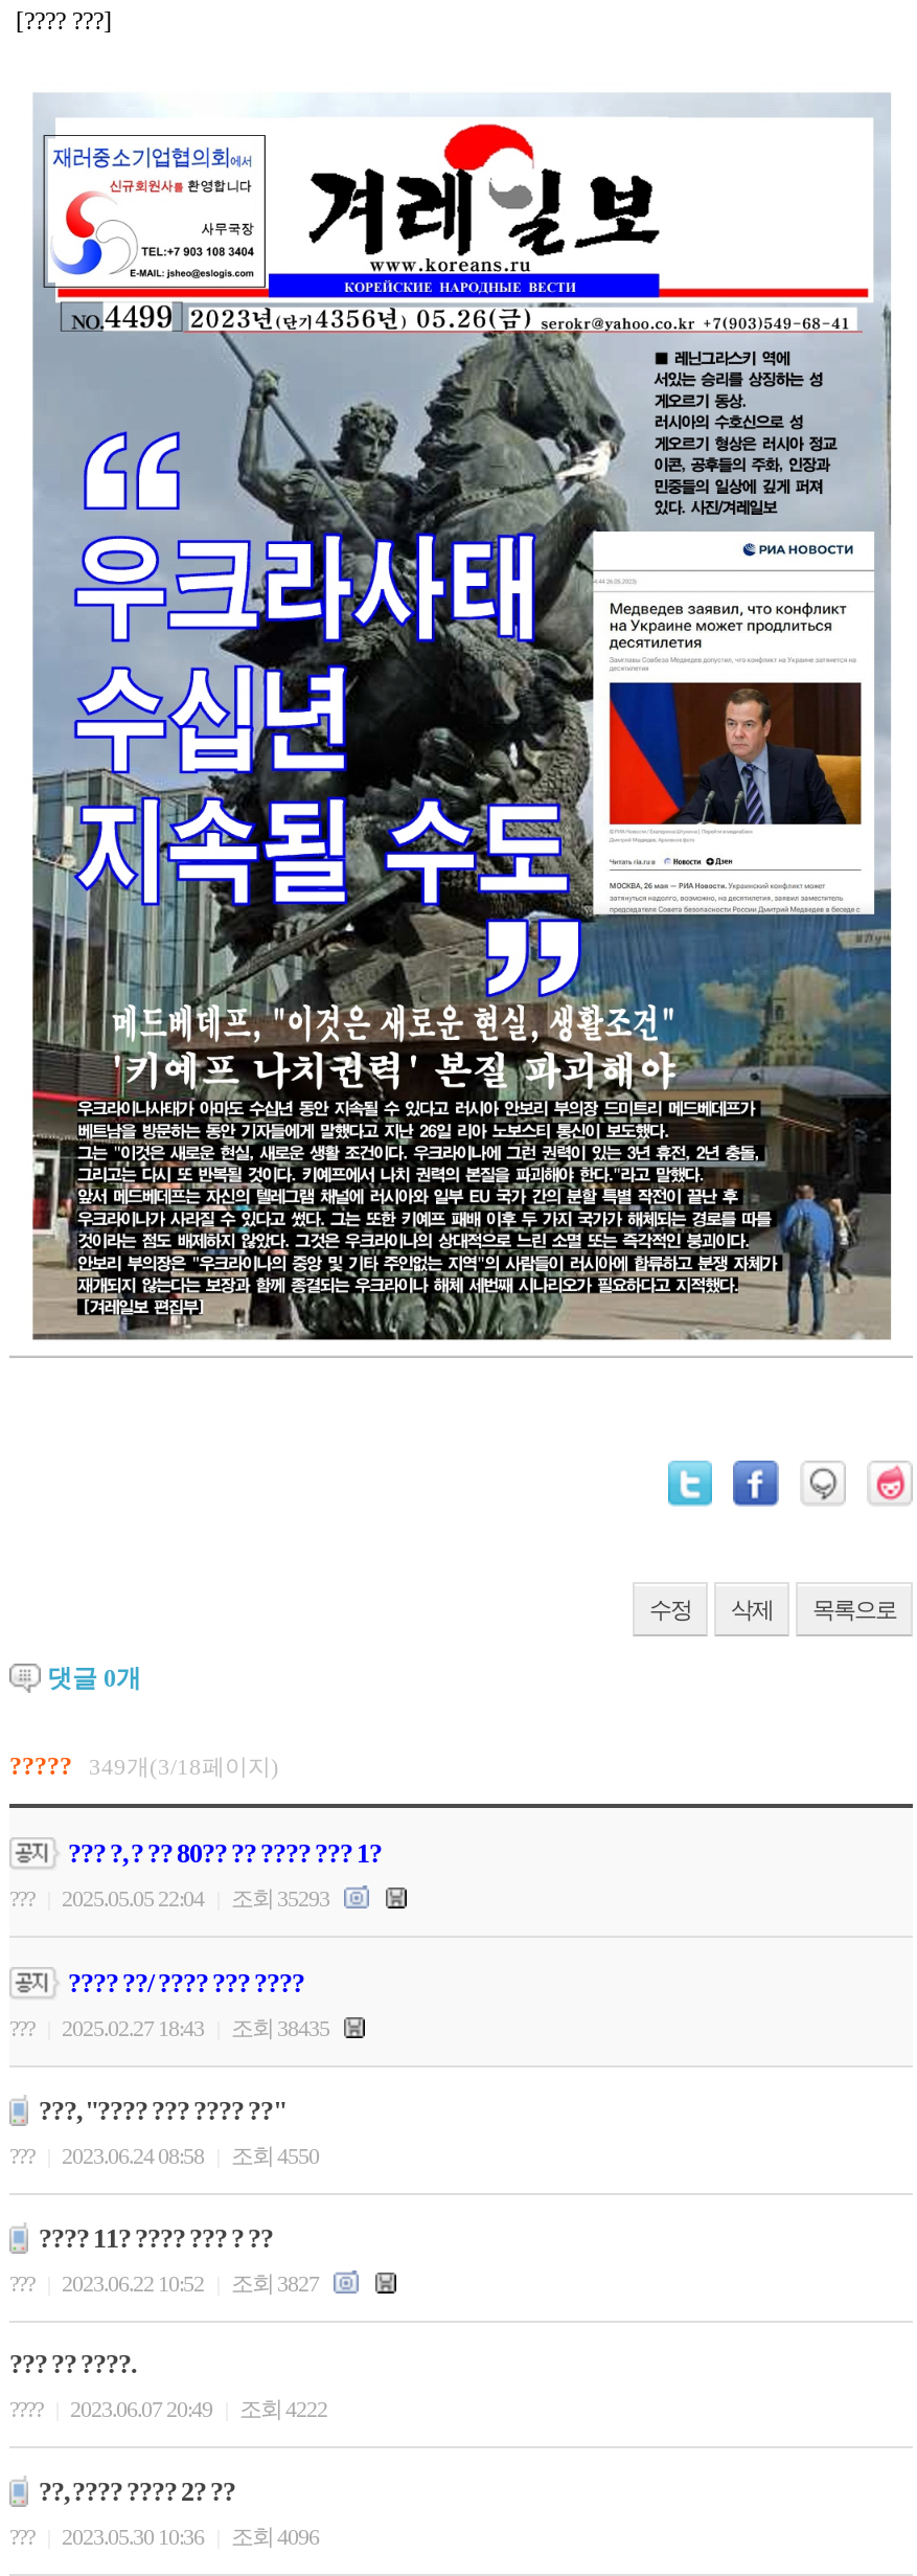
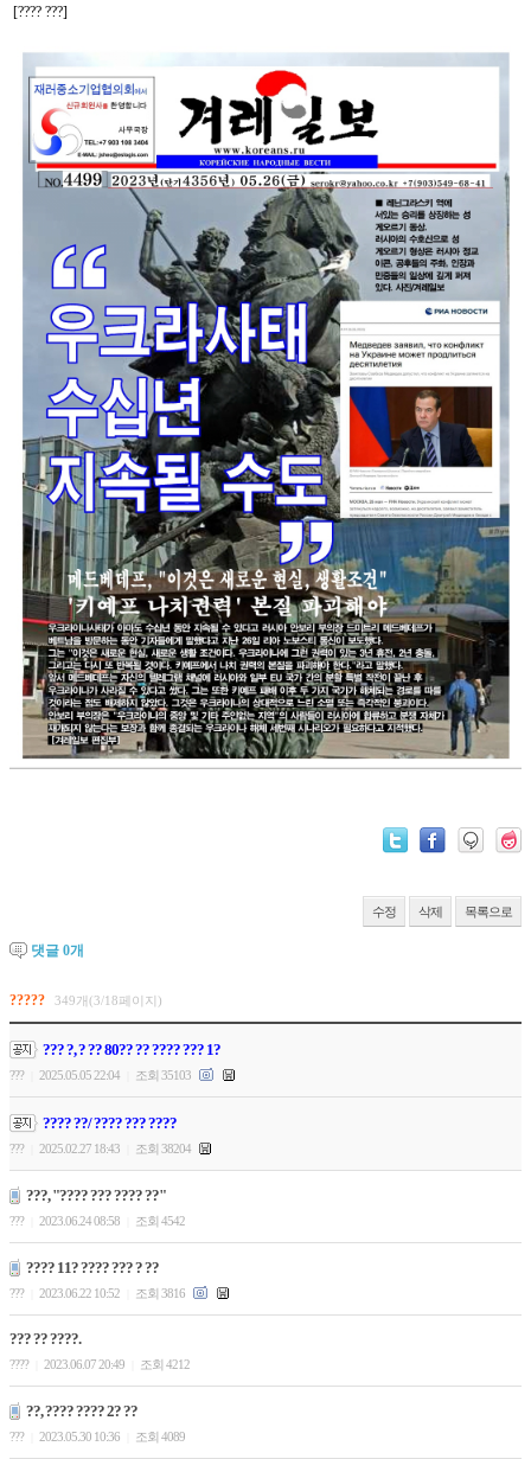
- 조회 35293
+ 조회 35103

- 조회 38435
+ 조회 38204

- 조회 4550
+ 조회 4542

- 조회 3827
+ 조회 3816

- 조회 4222
+ 조회 4212

- 조회 4096
+ 조회 4089
